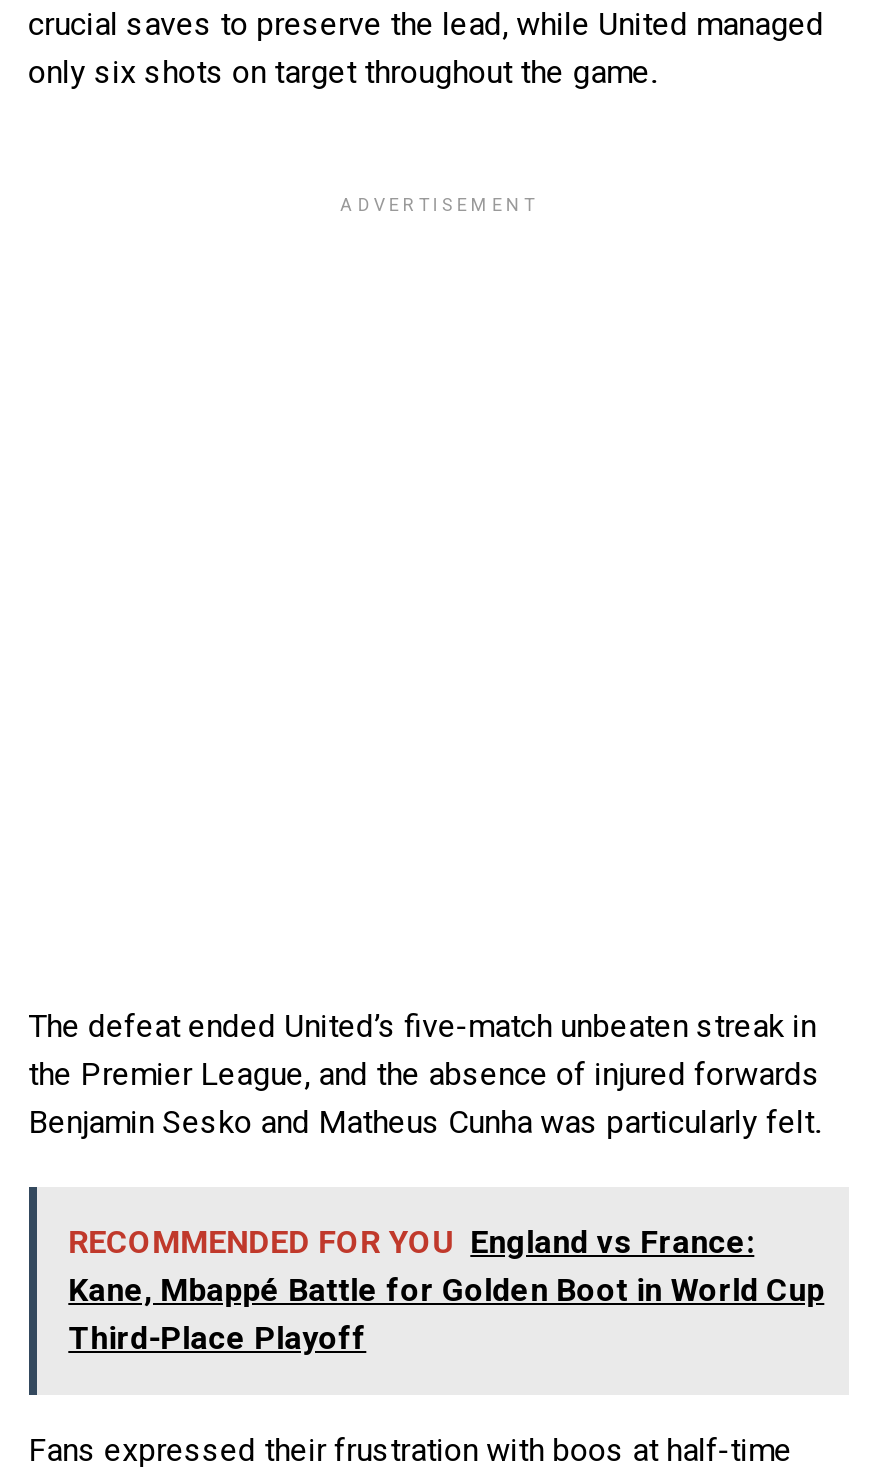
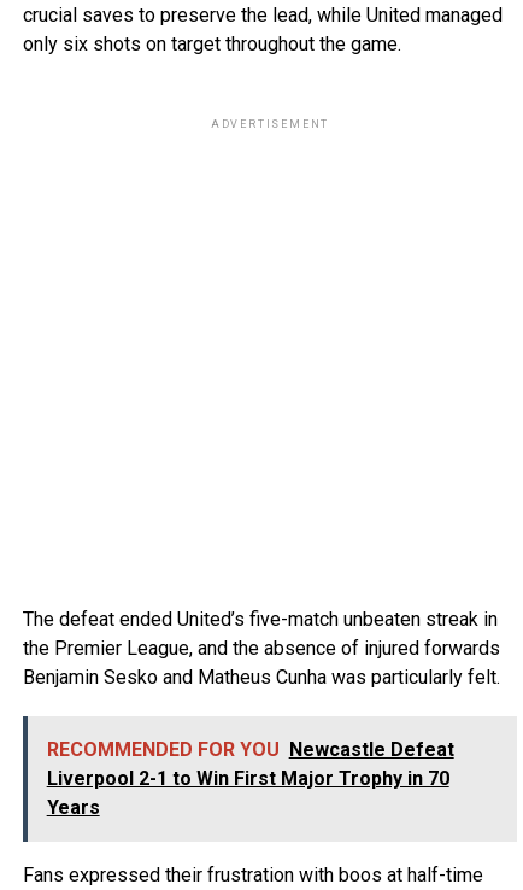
- RECOMMENDED FOR YOU England vs France:
- Kane, Mbappé Battle for Golden Boot in World Cup
- Third-Place Playoff
+ RECOMMENDED FOR YOU Newcastle Defeat
+ Liverpool 2-1 to Win First Major Trophy in 70
+ Years
